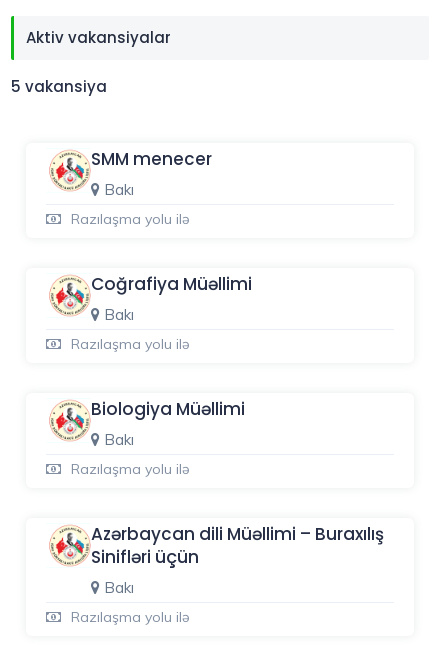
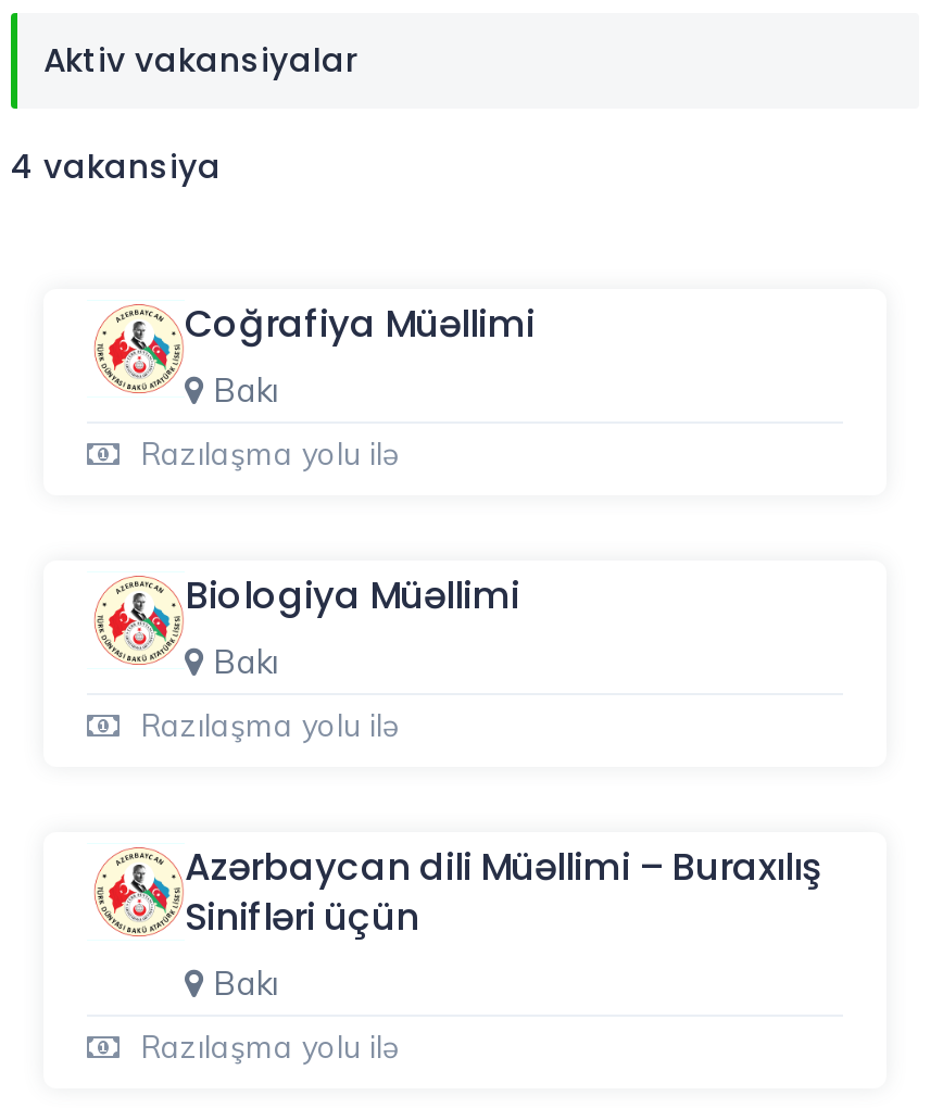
- 5 vakansiya
- SMM menecer
- Bakı
- Razılaşma yolu ilə
+ 4 vakansiya
